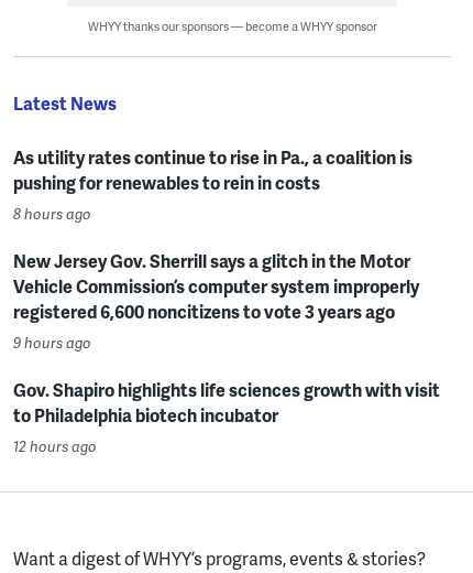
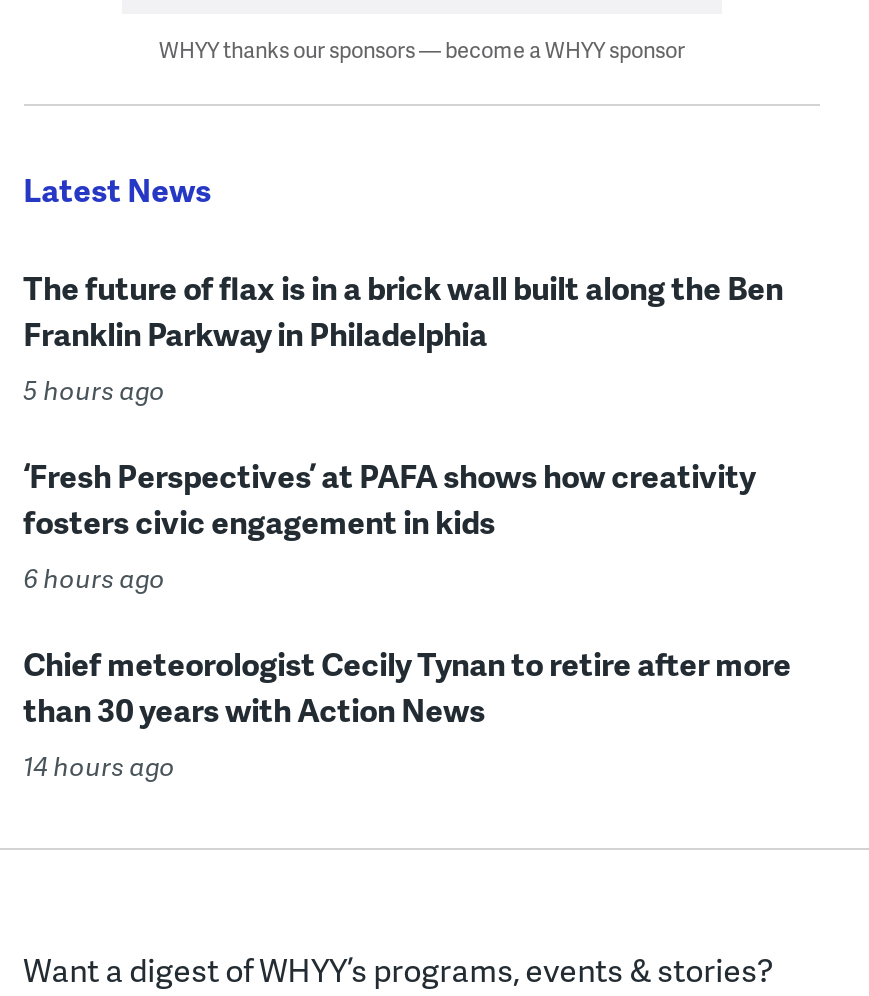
- As utility rates continue to rise in Pa., a coalition is
- pushing for renewables to rein in costs
- 8 hours ago
+ The future of flax is in a brick wall built along the Ben
+ Franklin Parkway in Philadelphia
+ 5 hours ago

- New Jersey Gov. Sherrill says a glitch in the Motor
- Vehicle Commission’s computer system improperly
- registered 6,600 noncitizens to vote 3 years ago
- 9 hours ago
+ ‘Fresh Perspectives’ at PAFA shows how creativity
+ fosters civic engagement in kids
+ 6 hours ago

- Gov. Shapiro highlights life sciences growth with visit
- to Philadelphia biotech incubator
- 12 hours ago
+ Chief meteorologist Cecily Tynan to retire after more
+ than 30 years with Action News
+ 14 hours ago
